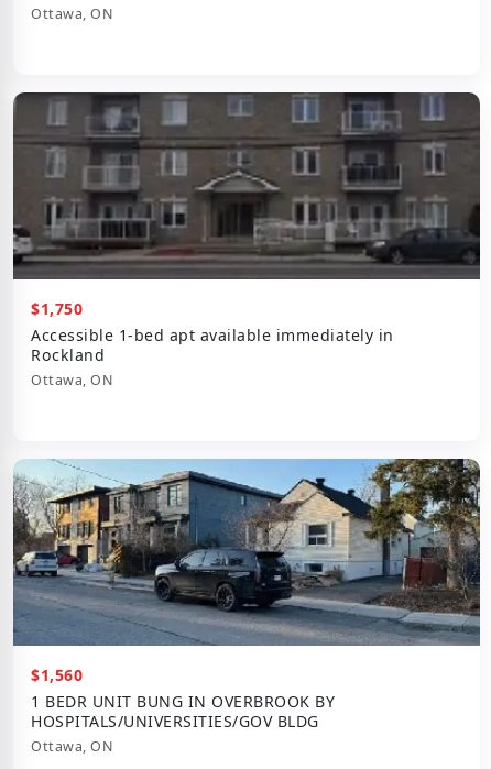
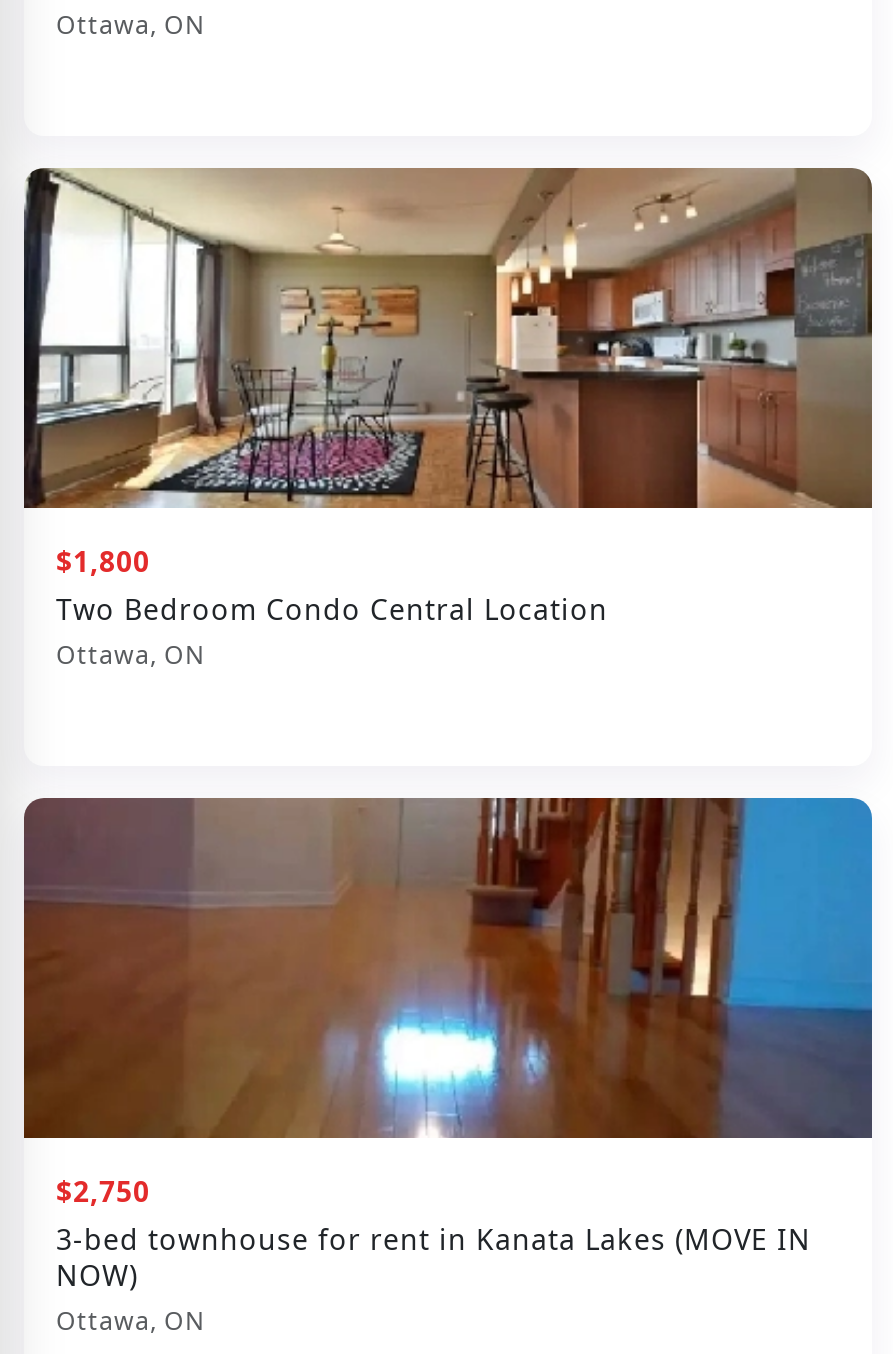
- [image]
- $1,750
- Accessible 1-bed apt available immediately in
- Rockland
+ [image]
+ $1,800
+ Two Bedroom Condo Central Location

- [image]
- $1,560
- 1 BEDR UNIT BUNG IN OVERBROOK BY
- HOSPITALS/UNIVERSITIES/GOV BLDG
+ [image]
+ $2,750
+ 3-bed townhouse for rent in Kanata Lakes (MOVE IN
+ NOW)
